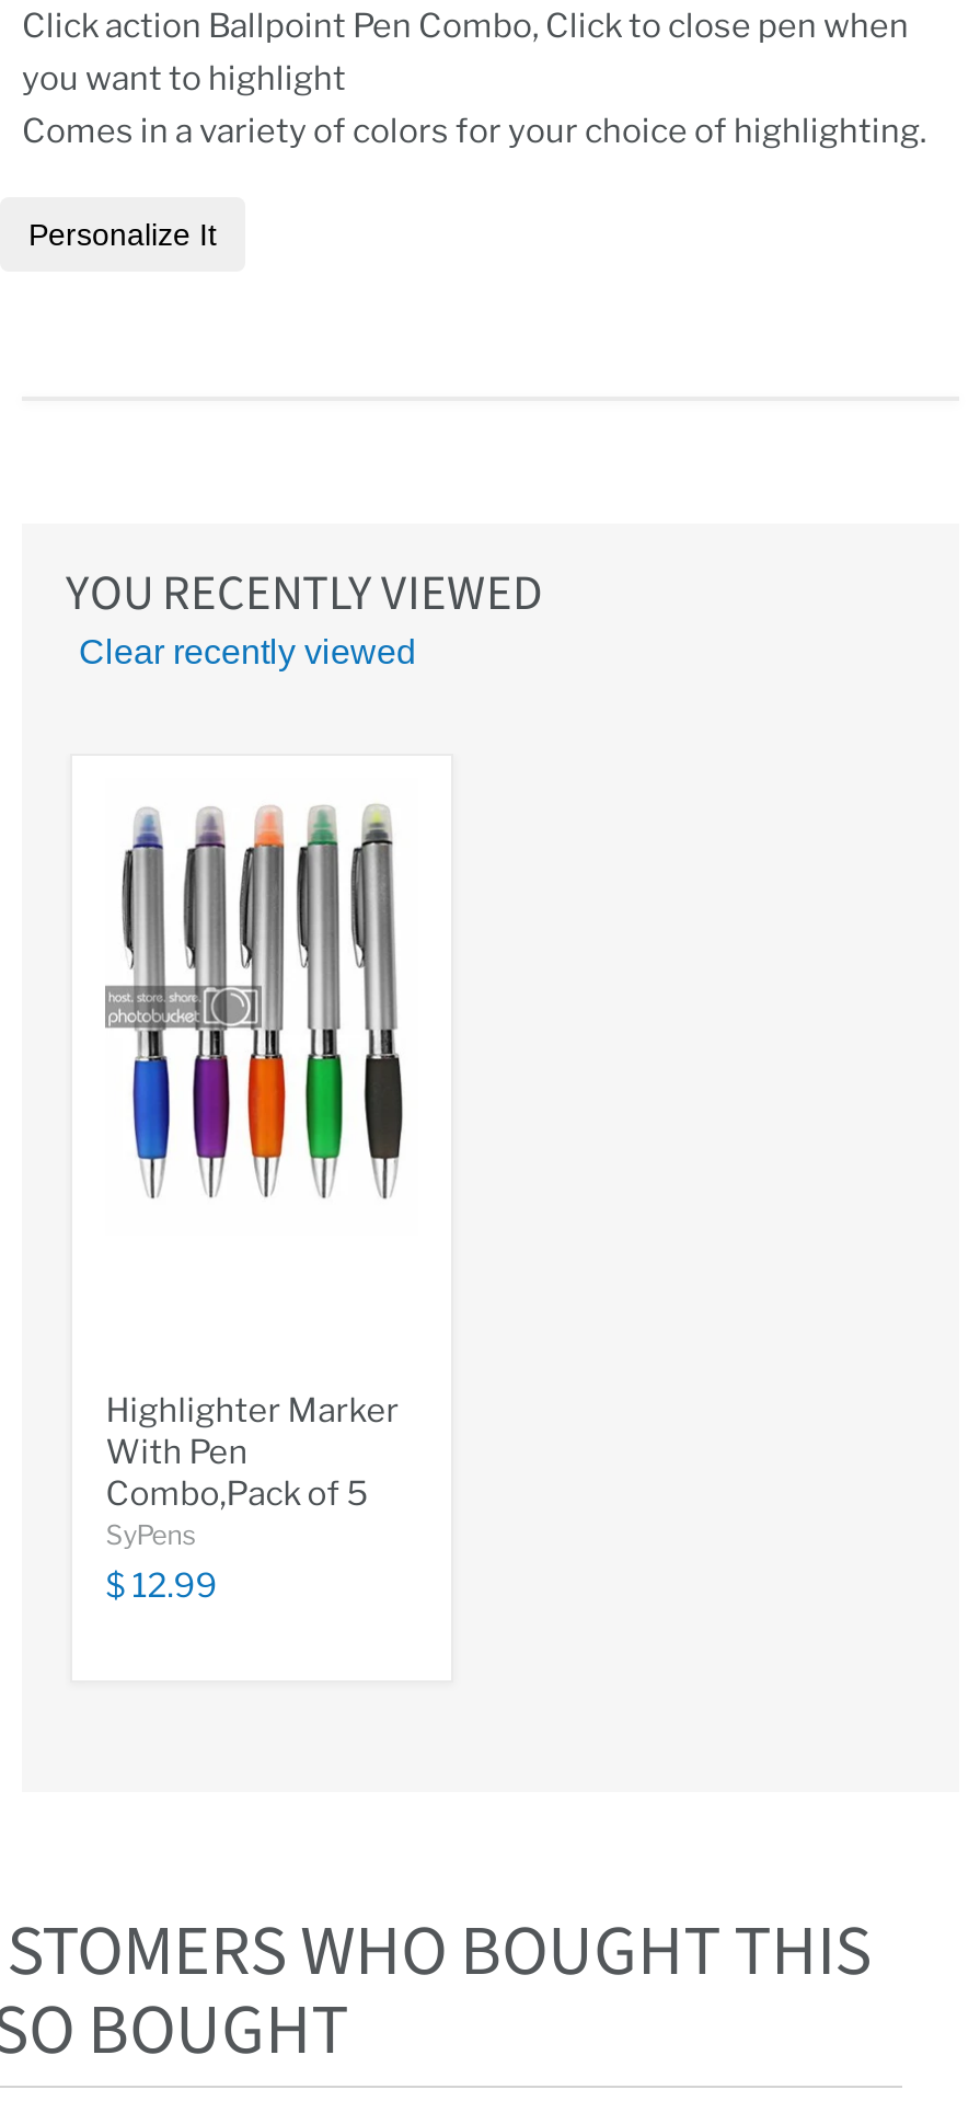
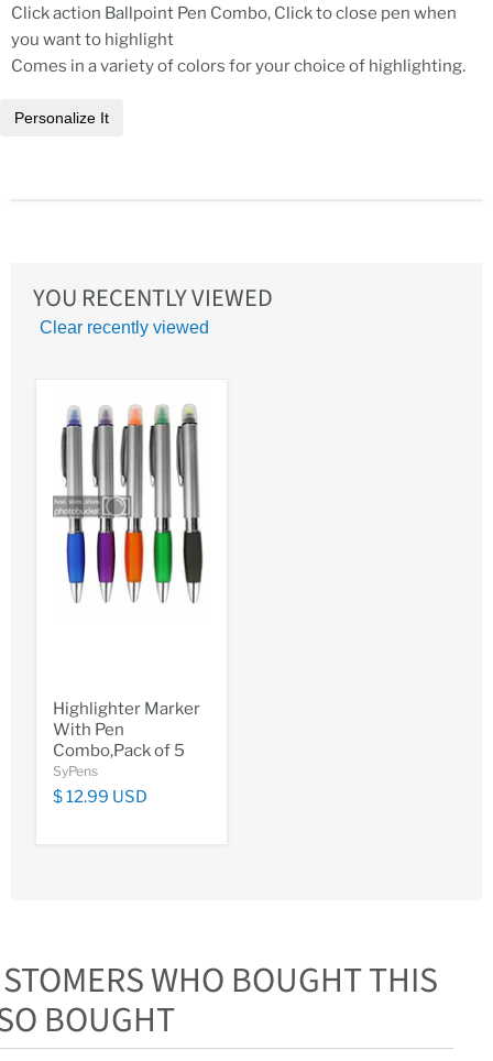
- $ 12.99
+ $ 12.99 USD
